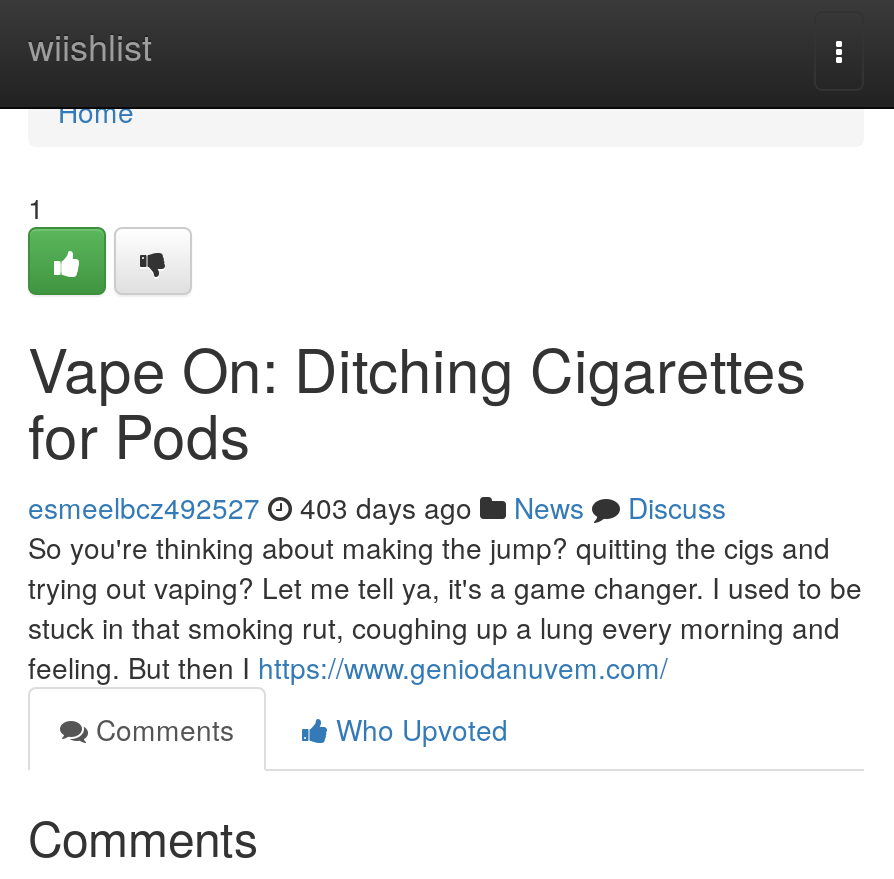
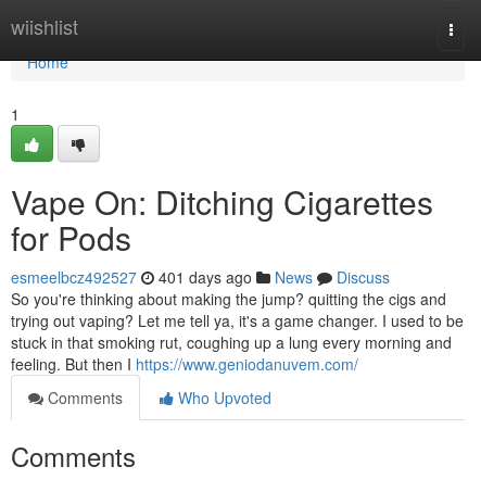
- esmeelbcz492527 403 days ago News Discuss
+ esmeelbcz492527 401 days ago News Discuss
